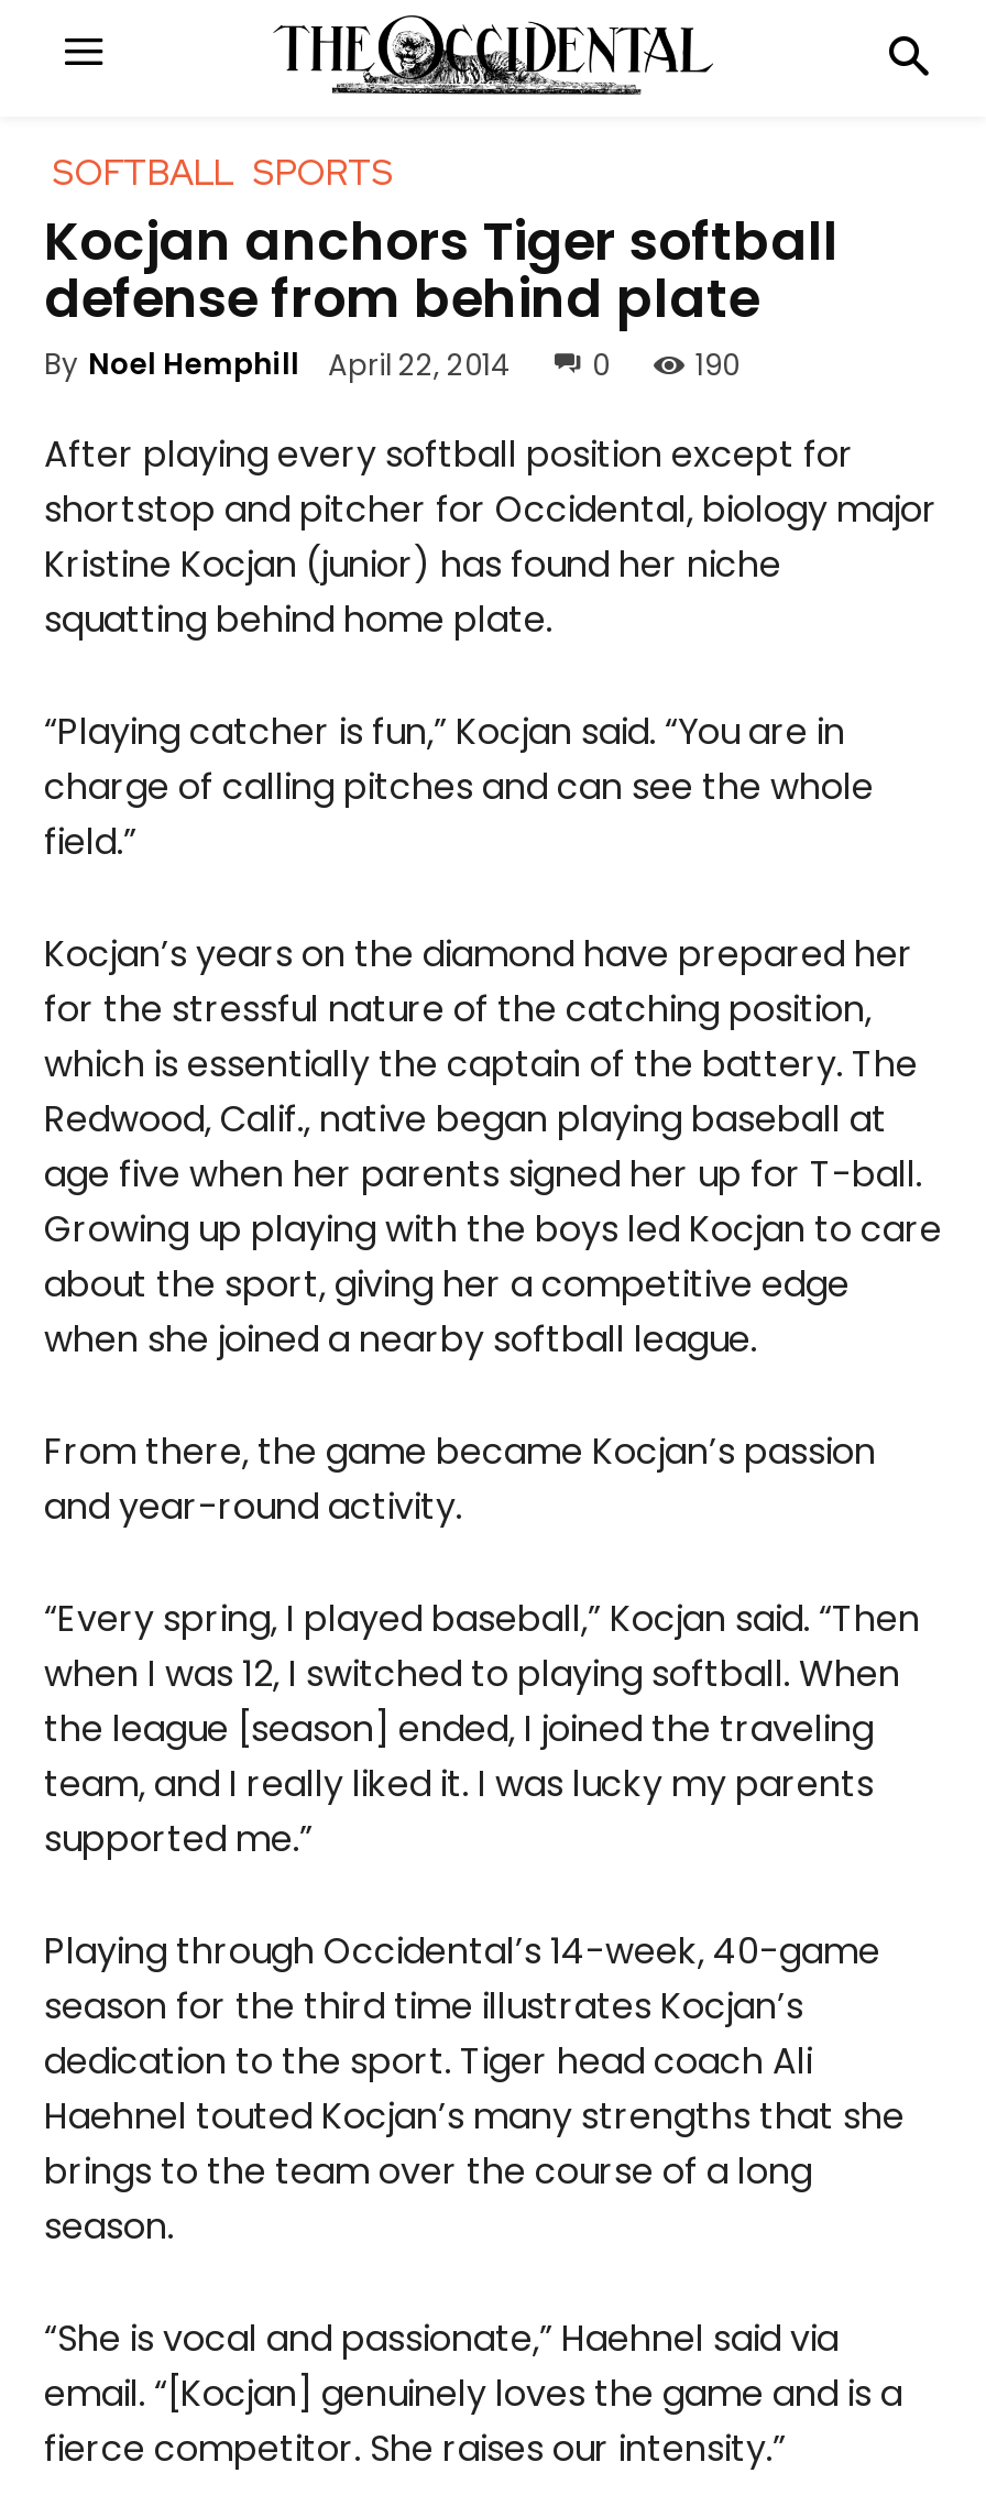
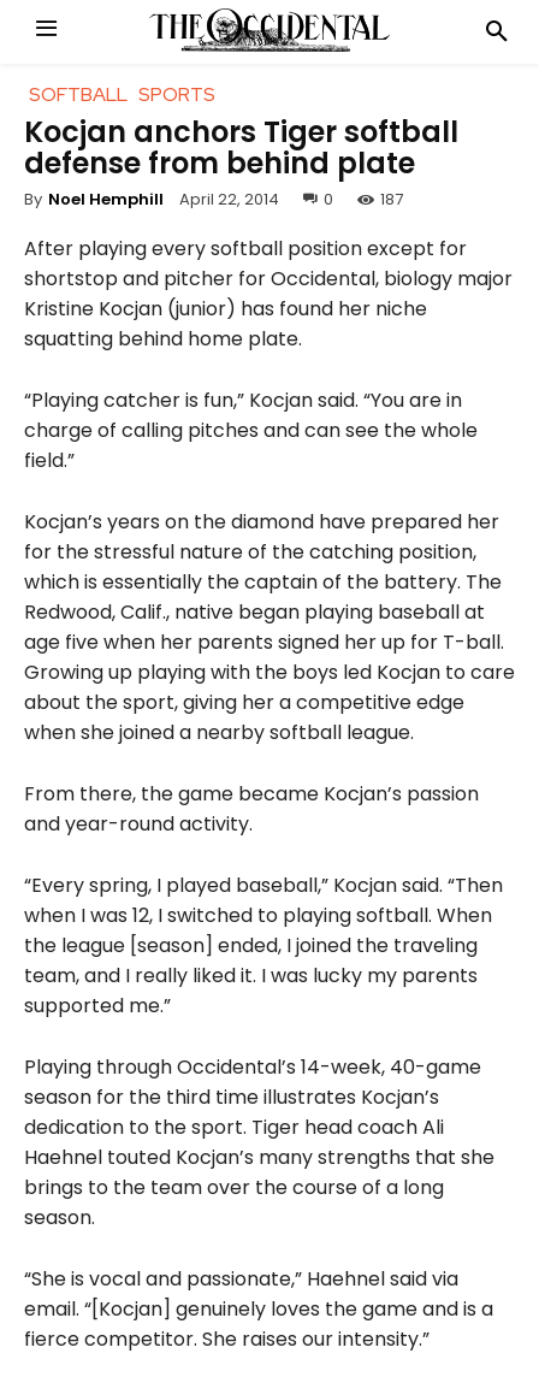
- 190
+ 187
